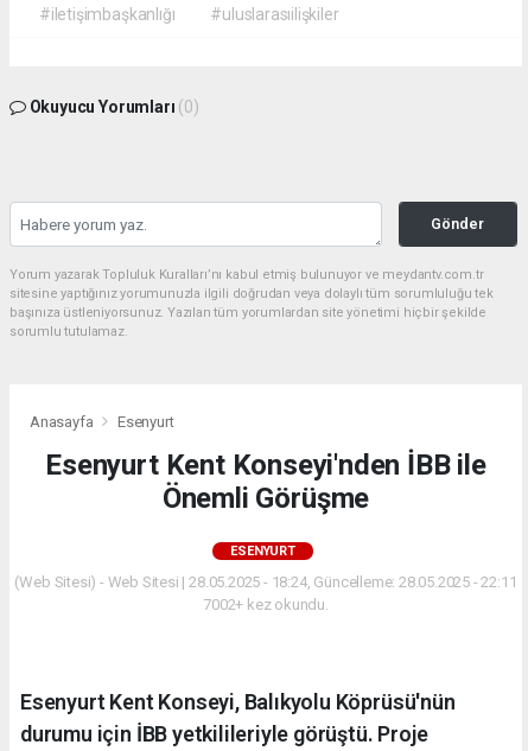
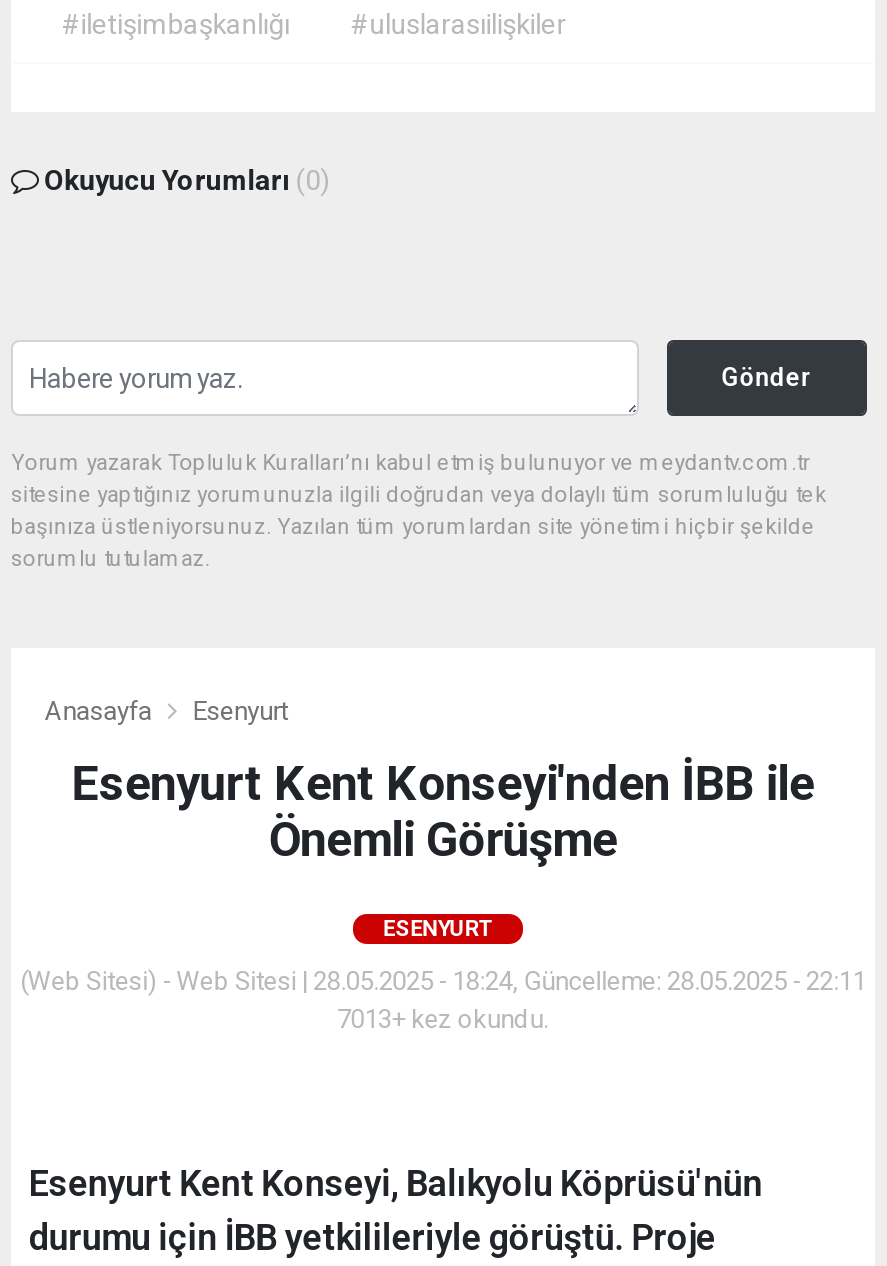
- 7002+ kez okundu.
+ 7013+ kez okundu.
